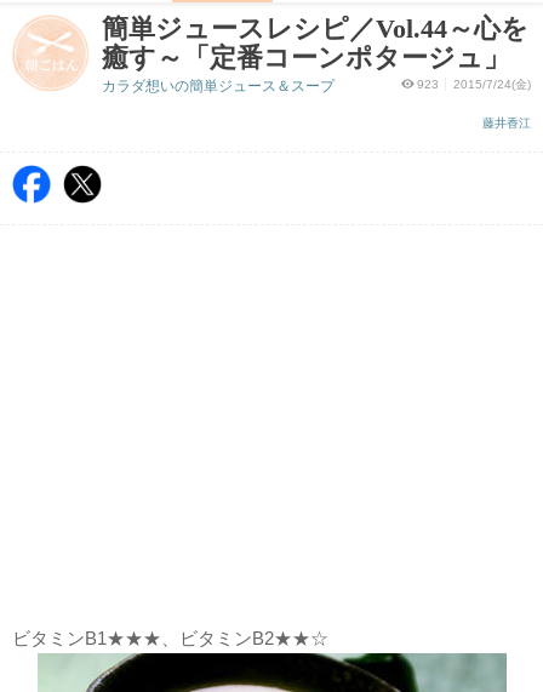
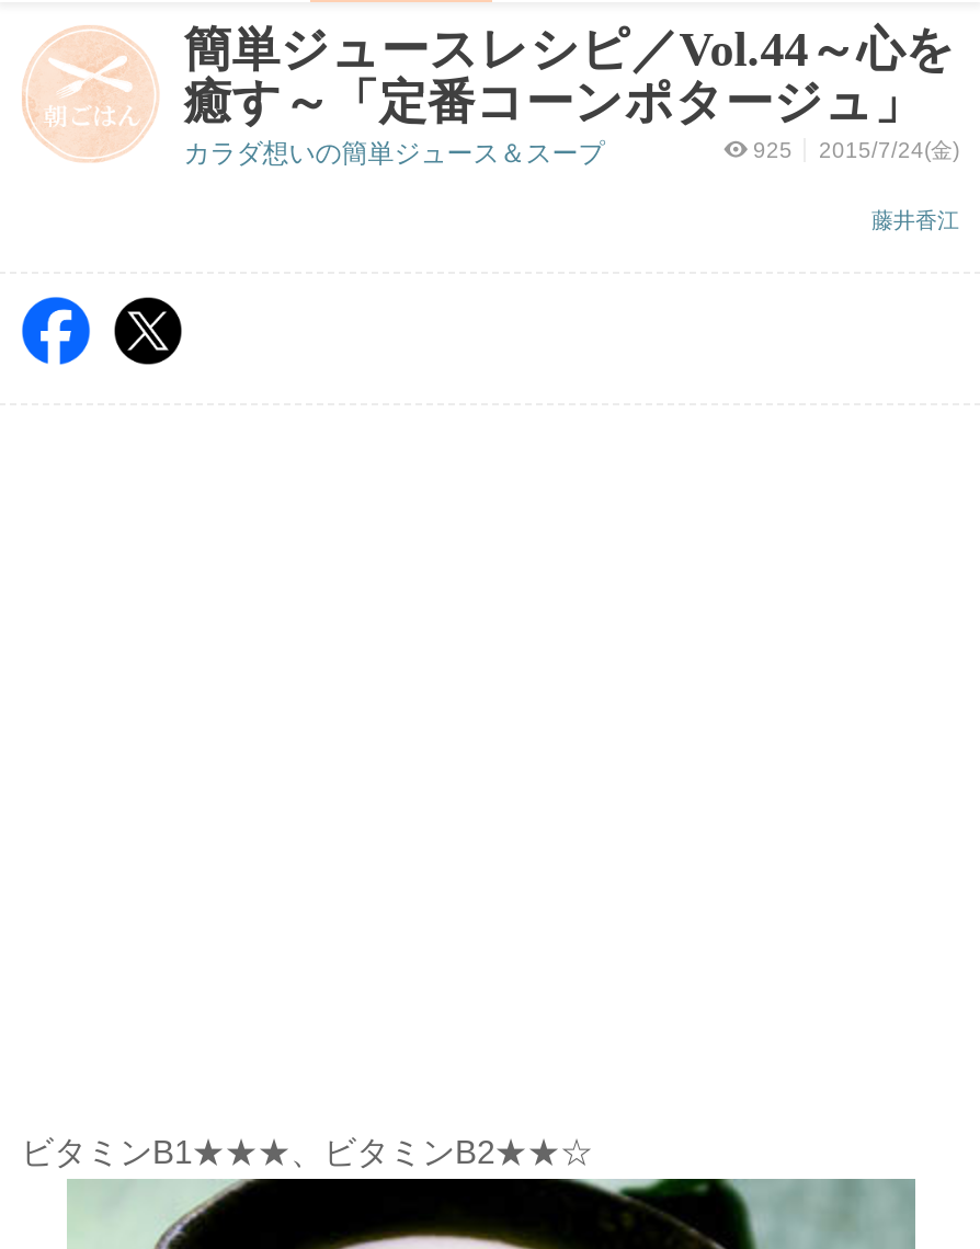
- 923 2015/7/24(金)
+ 925 2015/7/24(金)
